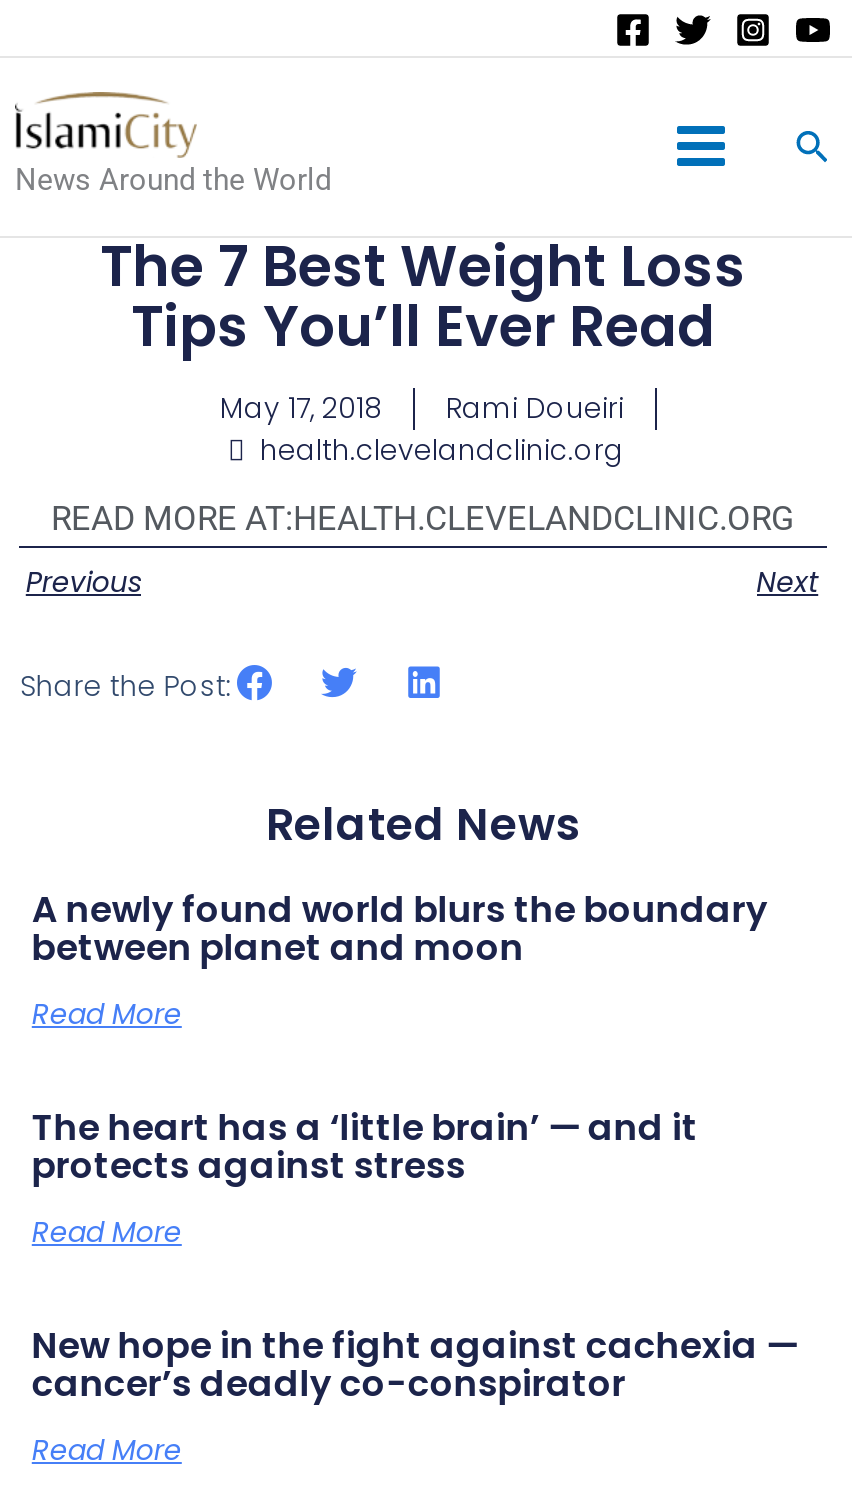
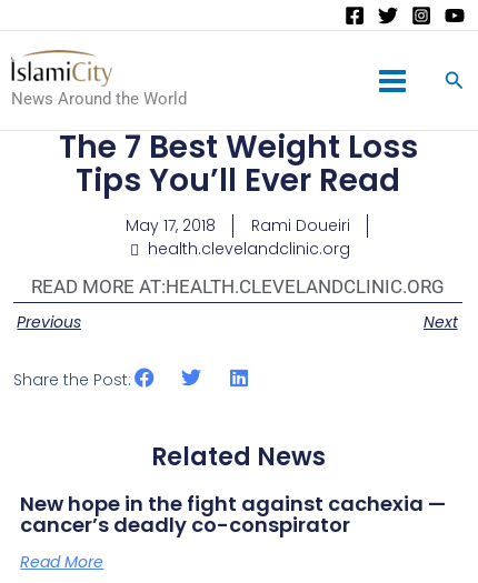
- A newly found world blurs the boundary
- between planet and moon
- Read More
- The heart has a ‘little brain’ — and it
- protects against stress
- Read More
